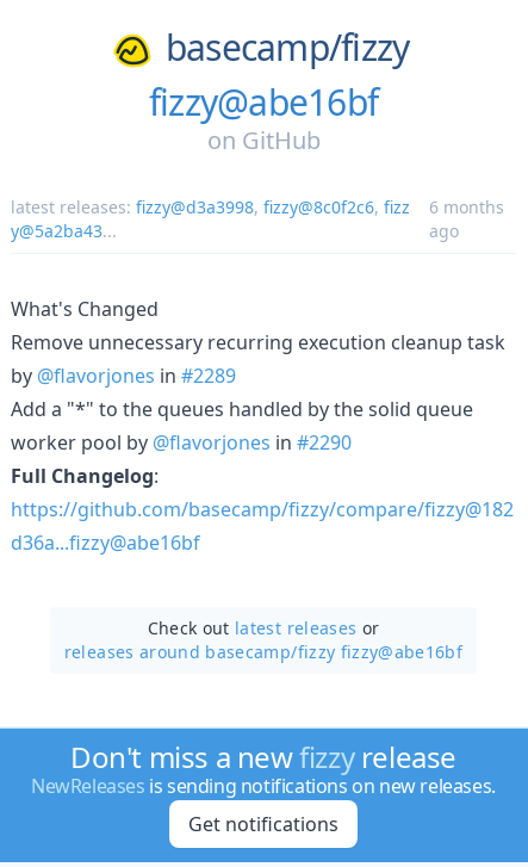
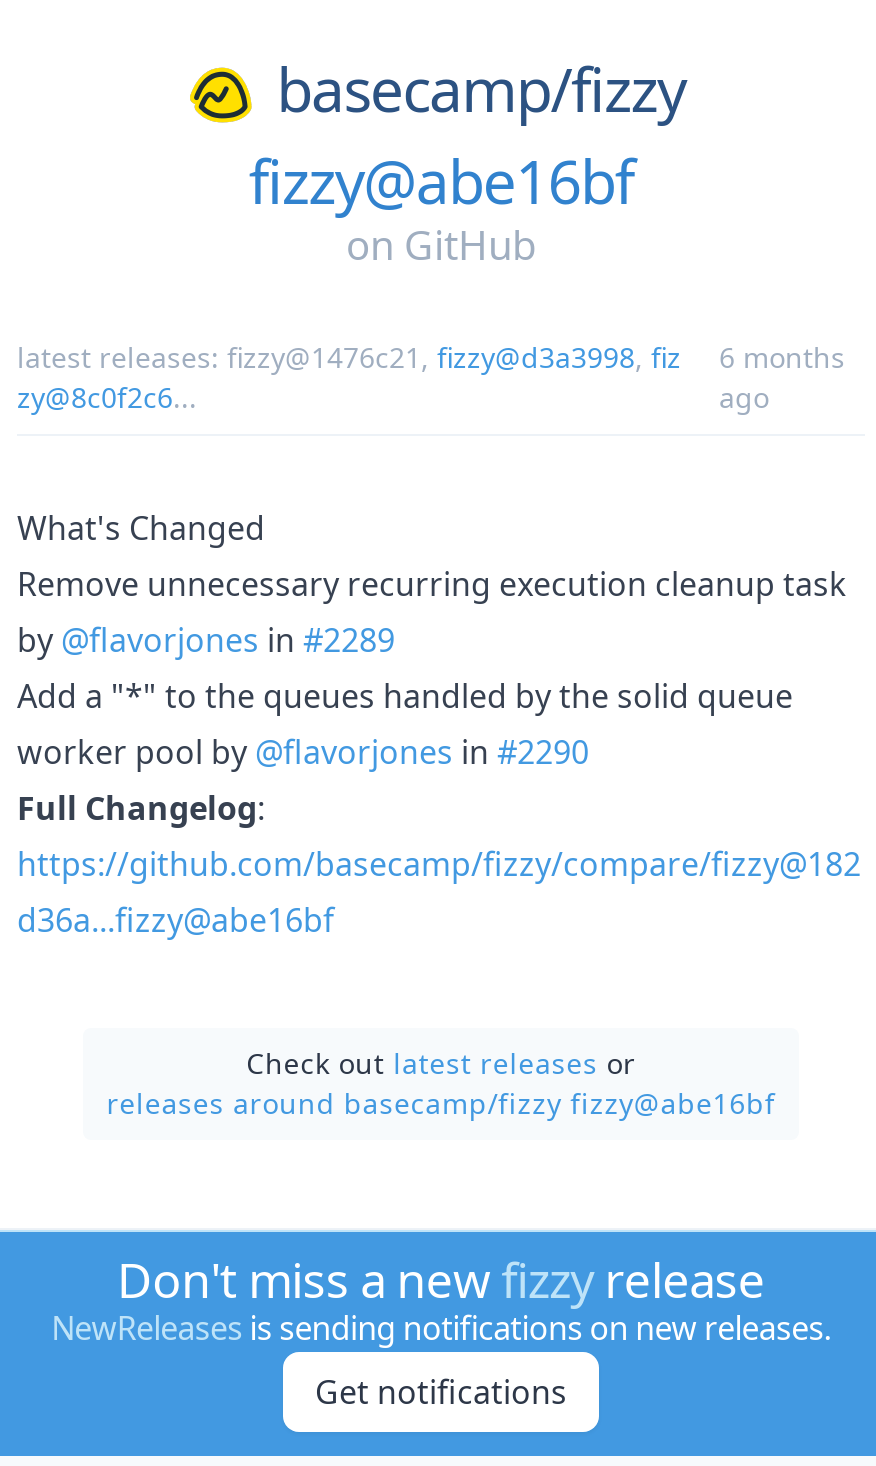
- latest releases: fizzy@d3a3998, fizzy@8c0f2c6, fizz
- y@5a2ba43...
+ latest releases: fizzy@1476c21, fizzy@d3a3998, fiz
+ zy@8c0f2c6...
